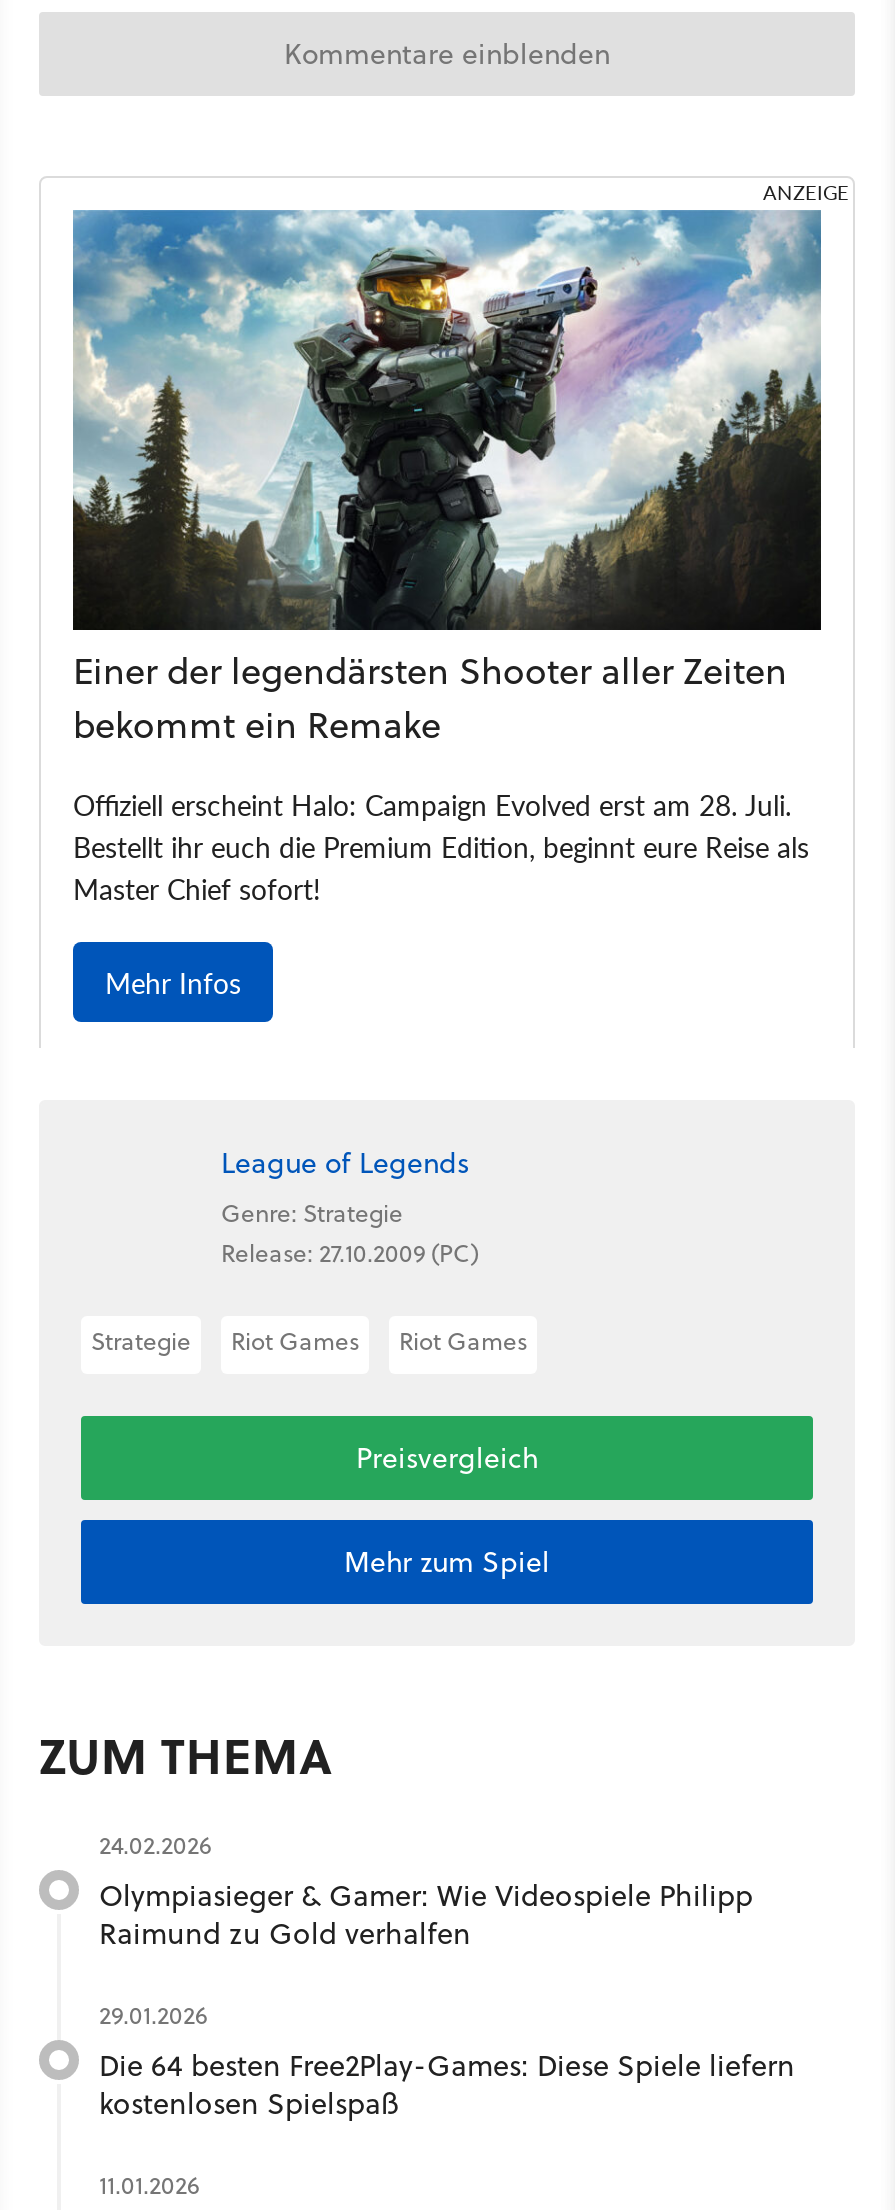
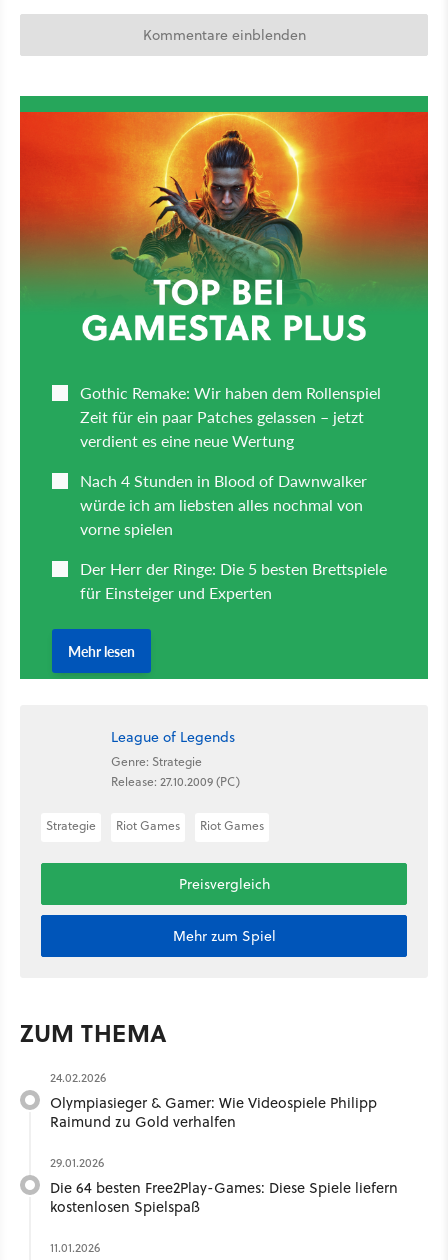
- [image]
+ [image]
